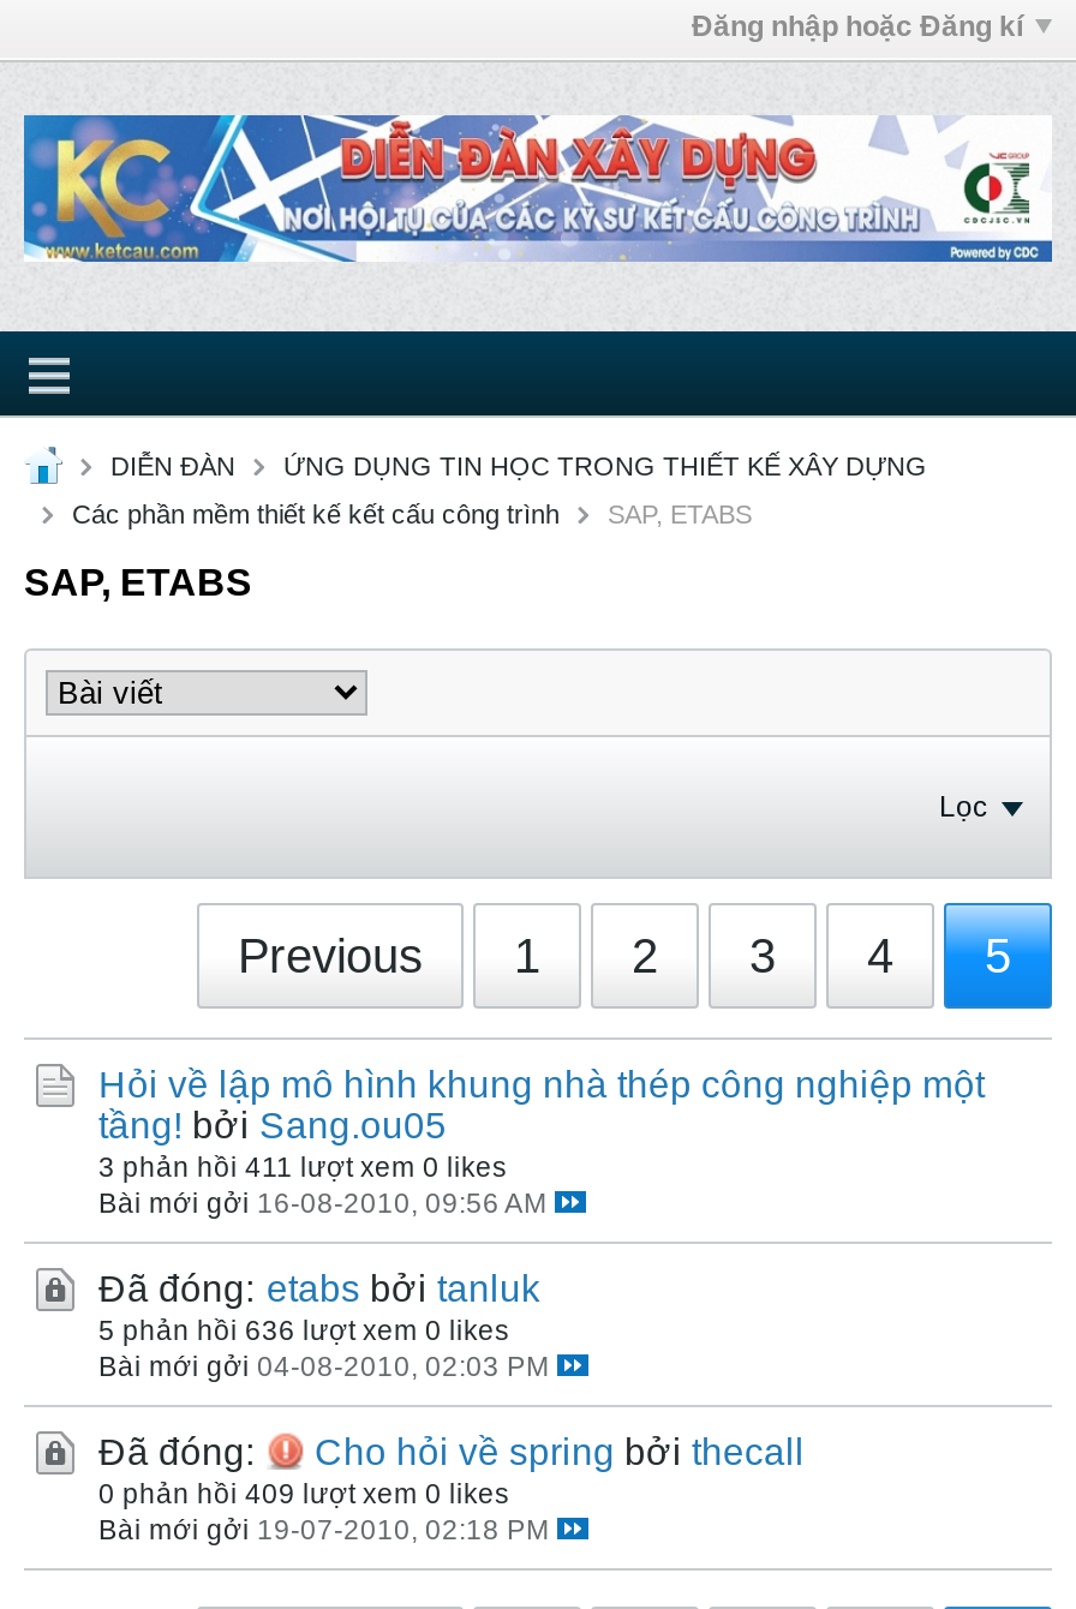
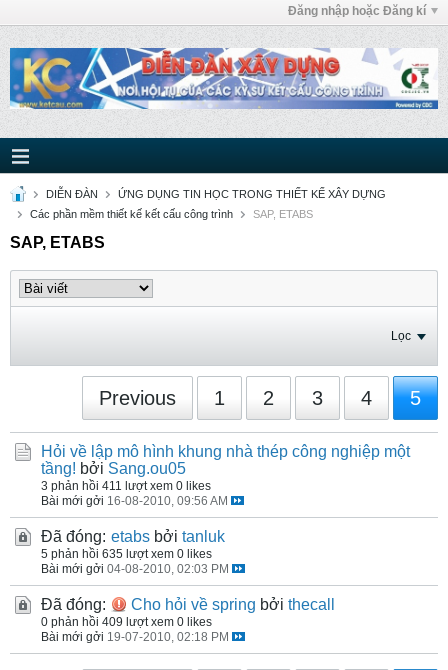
- 5 phản hồi 636 lượt xem 0 likes
+ 5 phản hồi 635 lượt xem 0 likes
